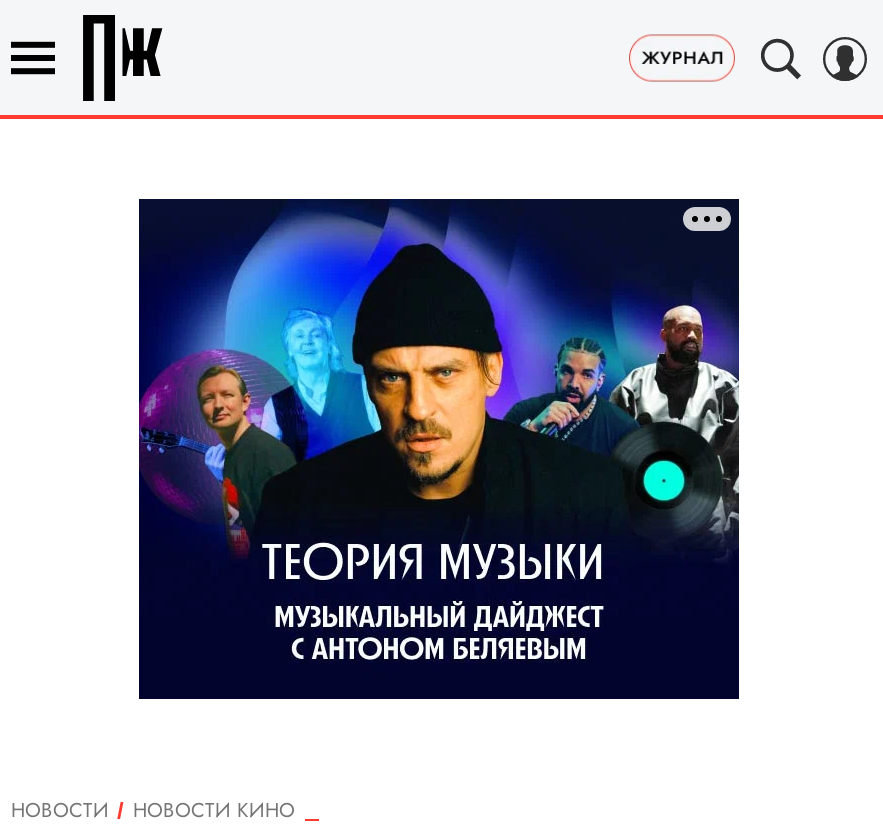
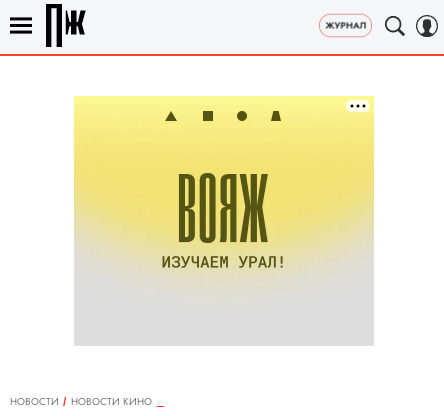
- [image]
+ [image]
